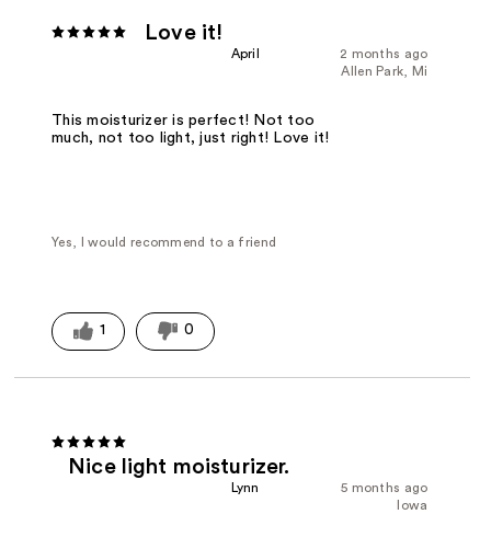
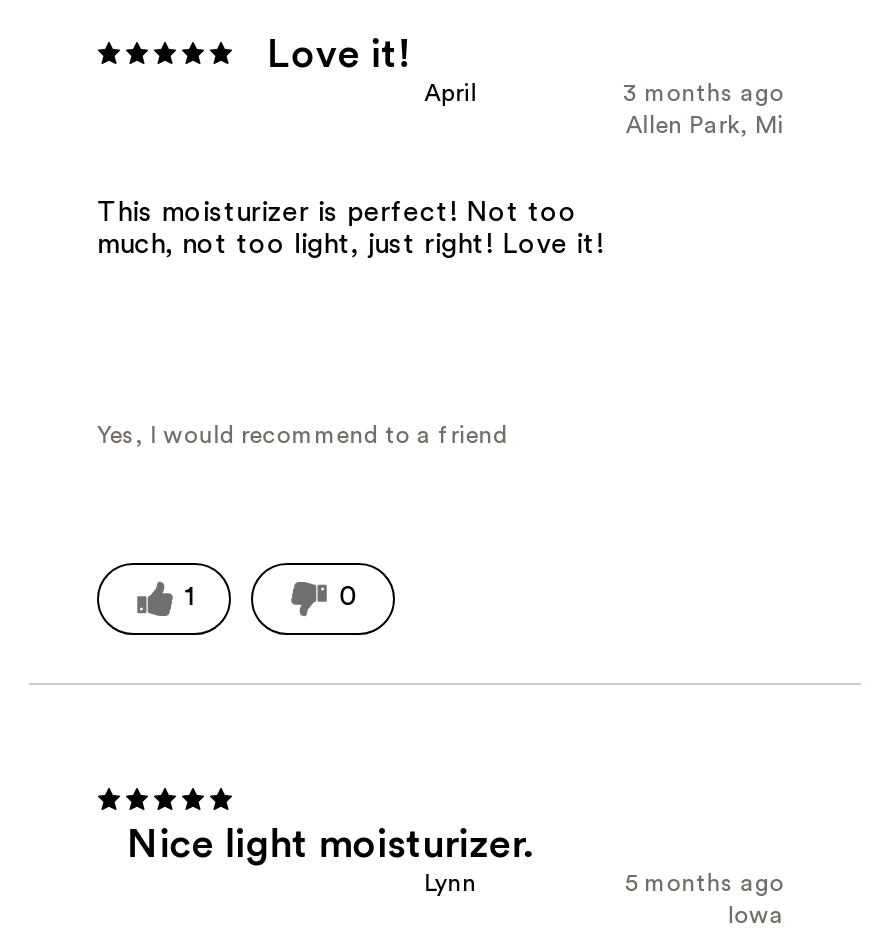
- 2 months ago
+ 3 months ago
